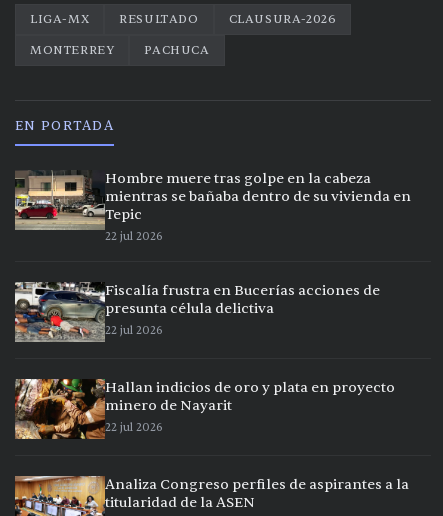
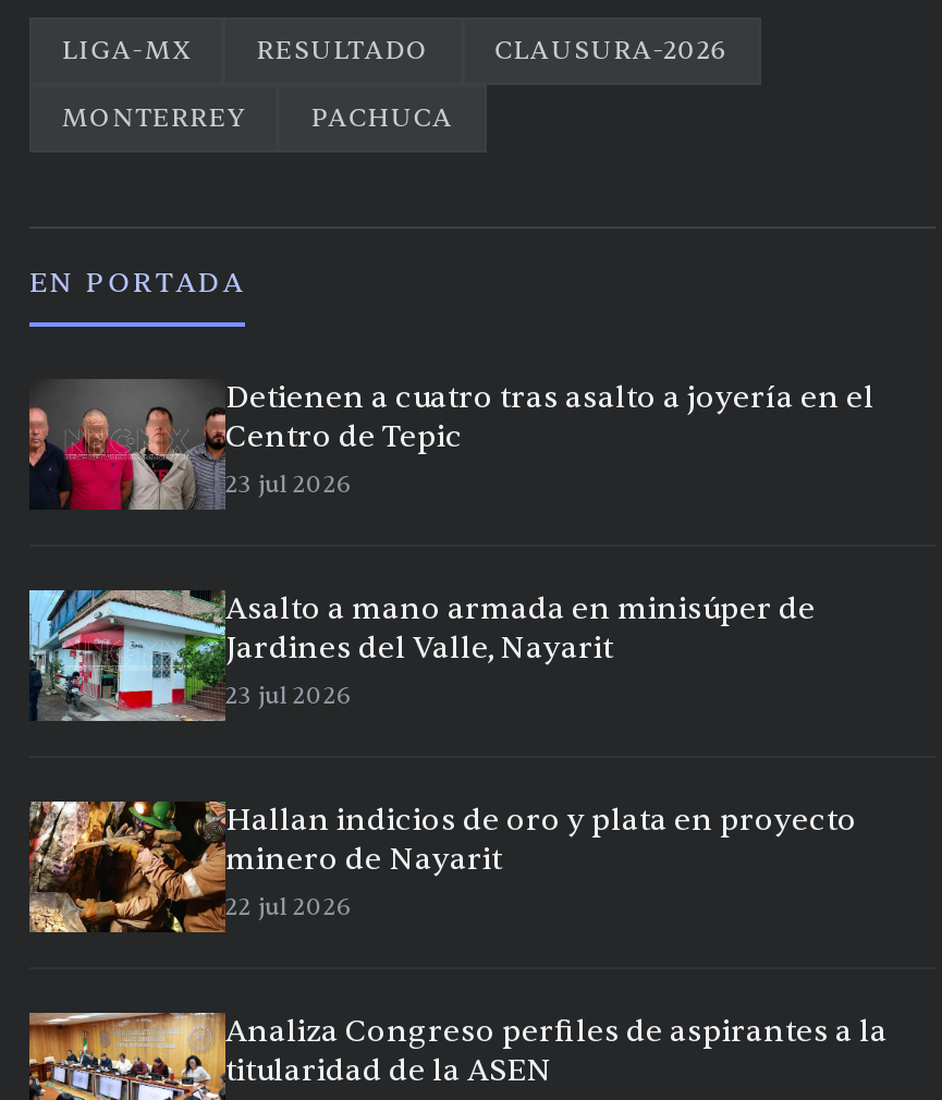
- [image]
- Hombre muere tras golpe en la cabeza
- mientras se bañaba dentro de su vivienda en
- Tepic
- 22 jul 2026
+ [image]
+ Detienen a cuatro tras asalto a joyería en el
+ Centro de Tepic
+ 23 jul 2026

- [image]
- Fiscalía frustra en Bucerías acciones de
- presunta célula delictiva
- 22 jul 2026
+ [image]
+ Asalto a mano armada en minisúper de
+ Jardines del Valle, Nayarit
+ 23 jul 2026
